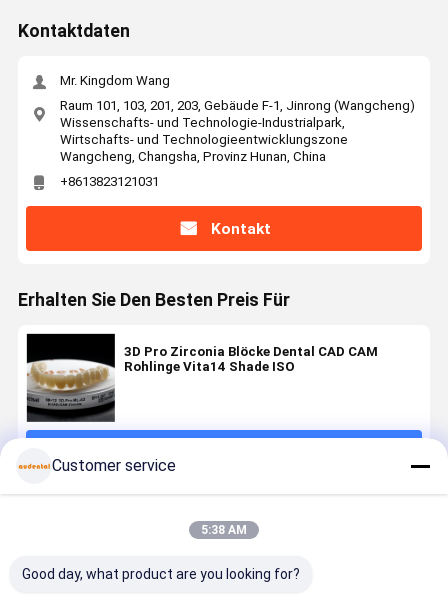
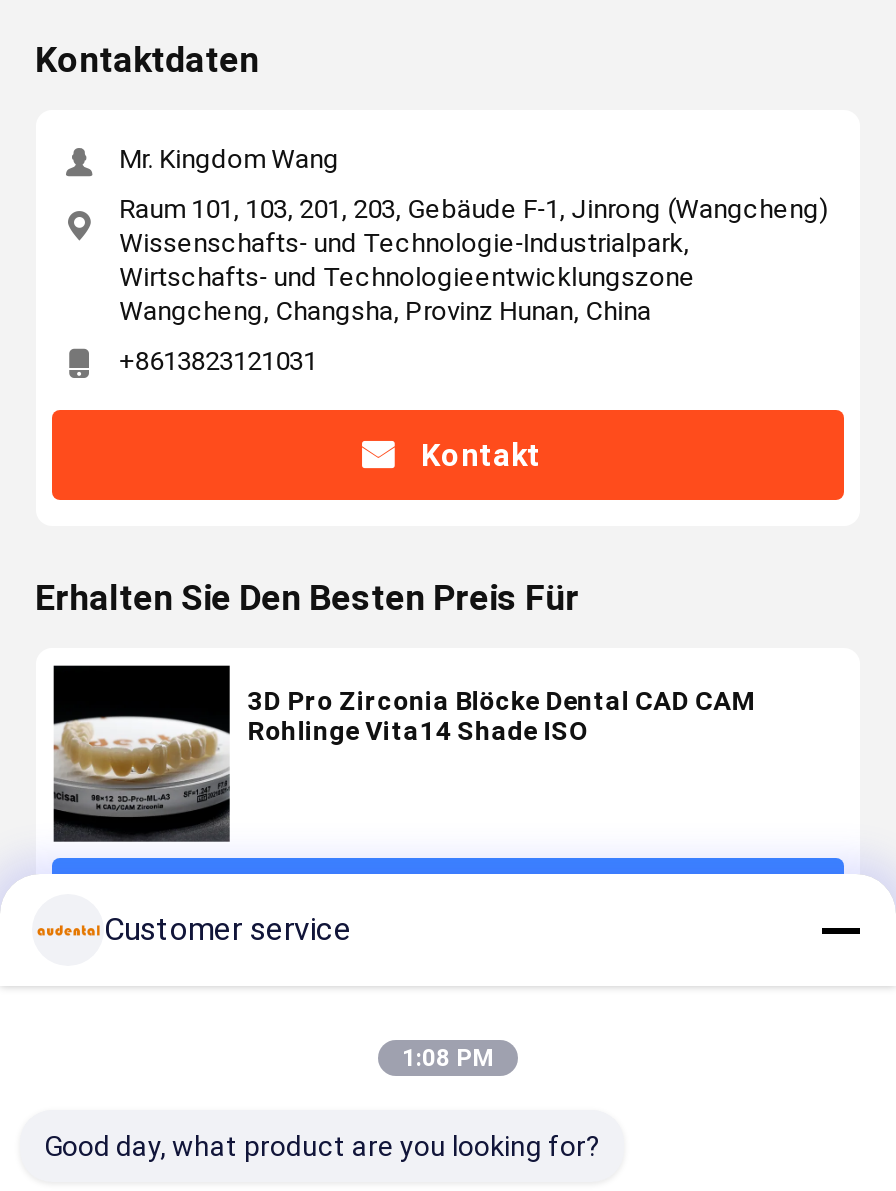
- 5:38 AM
+ 1:08 PM
